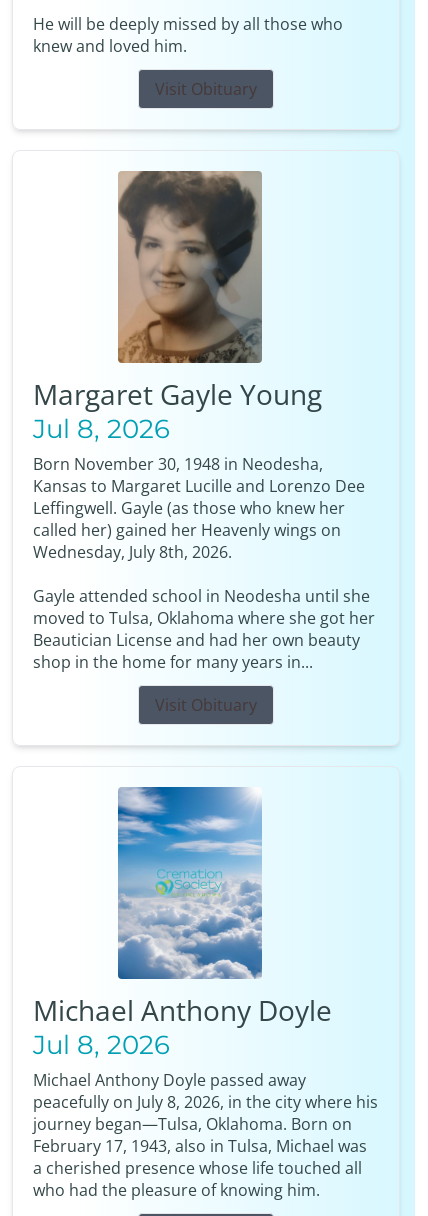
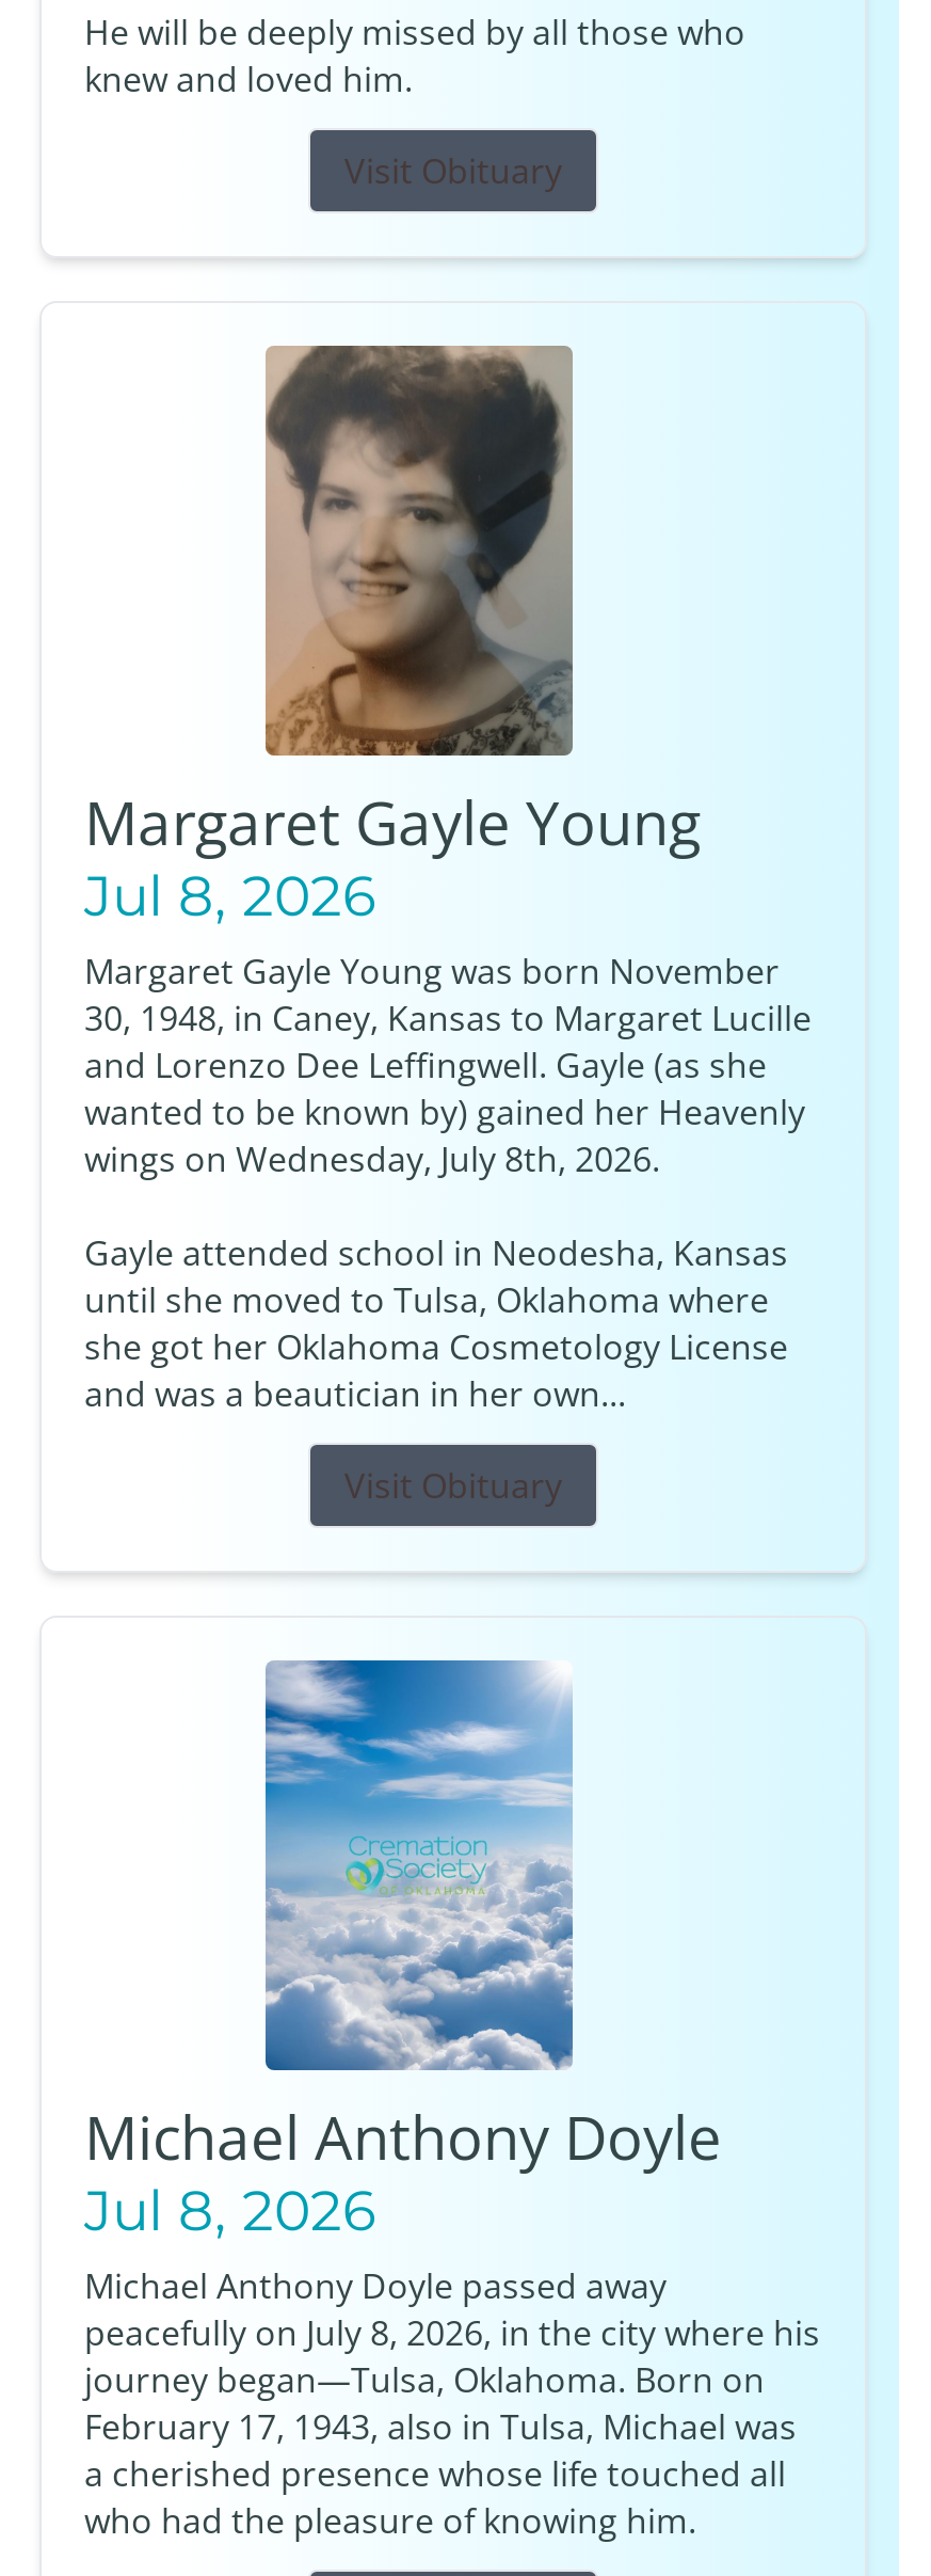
- Born November 30, 1948 in Neodesha,
- Kansas to Margaret Lucille and Lorenzo Dee
- Leffingwell. Gayle (as those who knew her
- called her) gained her Heavenly wings on
- Wednesday, July 8th, 2026.
+ Margaret Gayle Young was born November
+ 30, 1948, in Caney, Kansas to Margaret Lucille
+ and Lorenzo Dee Leffingwell. Gayle (as she
+ wanted to be known by) gained her Heavenly
+ wings on Wednesday, July 8th, 2026.

- Gayle attended school in Neodesha until she
- moved to Tulsa, Oklahoma where she got her
- Beautician License and had her own beauty
- shop in the home for many years in...
+ Gayle attended school in Neodesha, Kansas
+ until she moved to Tulsa, Oklahoma where
+ she got her Oklahoma Cosmetology License
+ and was a beautician in her own...
